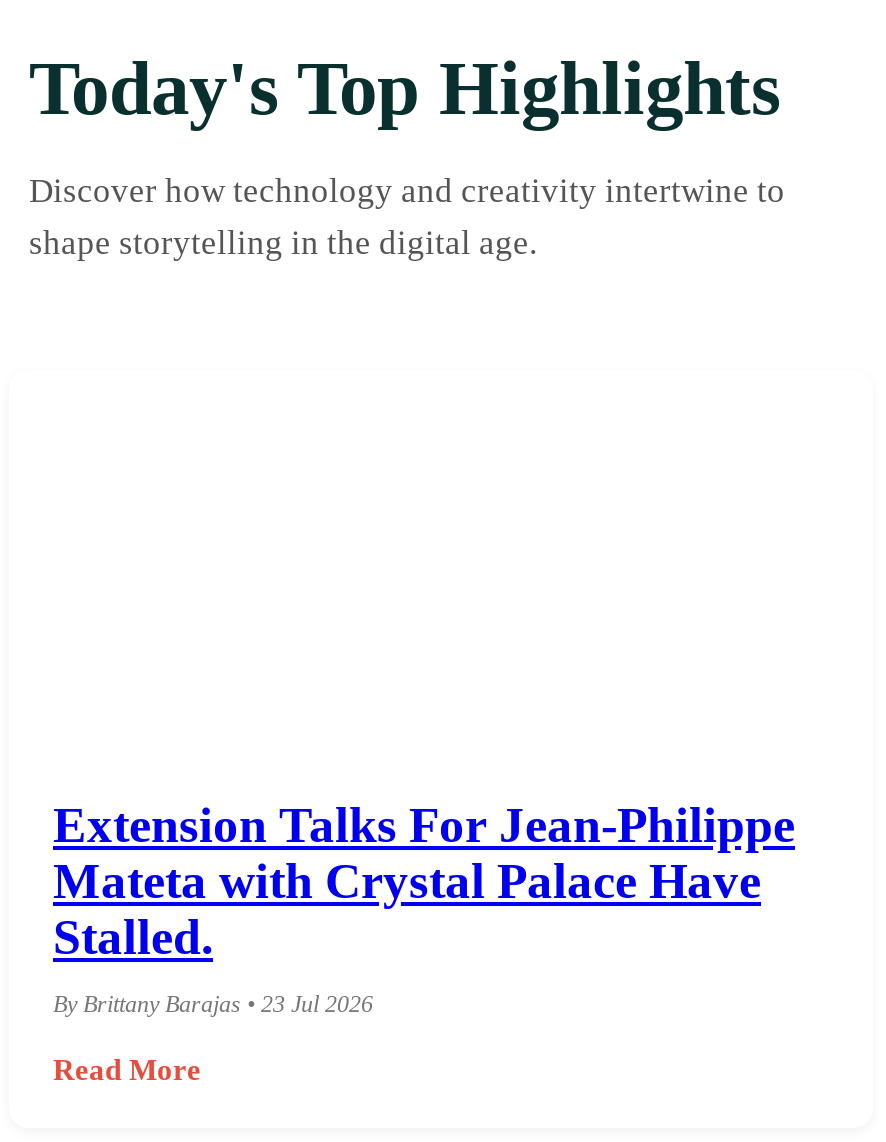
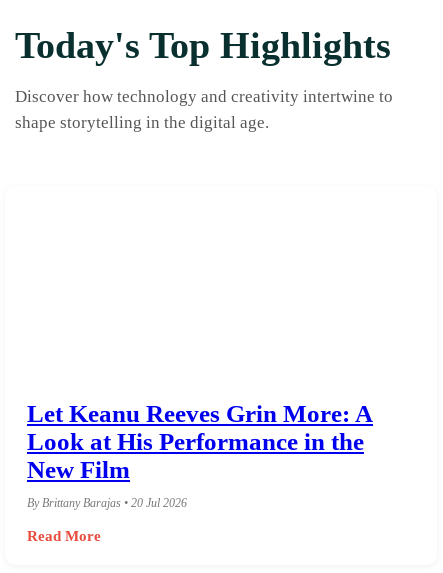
- Extension Talks For Jean-Philippe
- Mateta with Crystal Palace Have
- Stalled.
+ Let Keanu Reeves Grin More: A
+ Look at His Performance in the
+ New Film

- By Brittany Barajas • 23 Jul 2026
+ By Brittany Barajas • 20 Jul 2026
